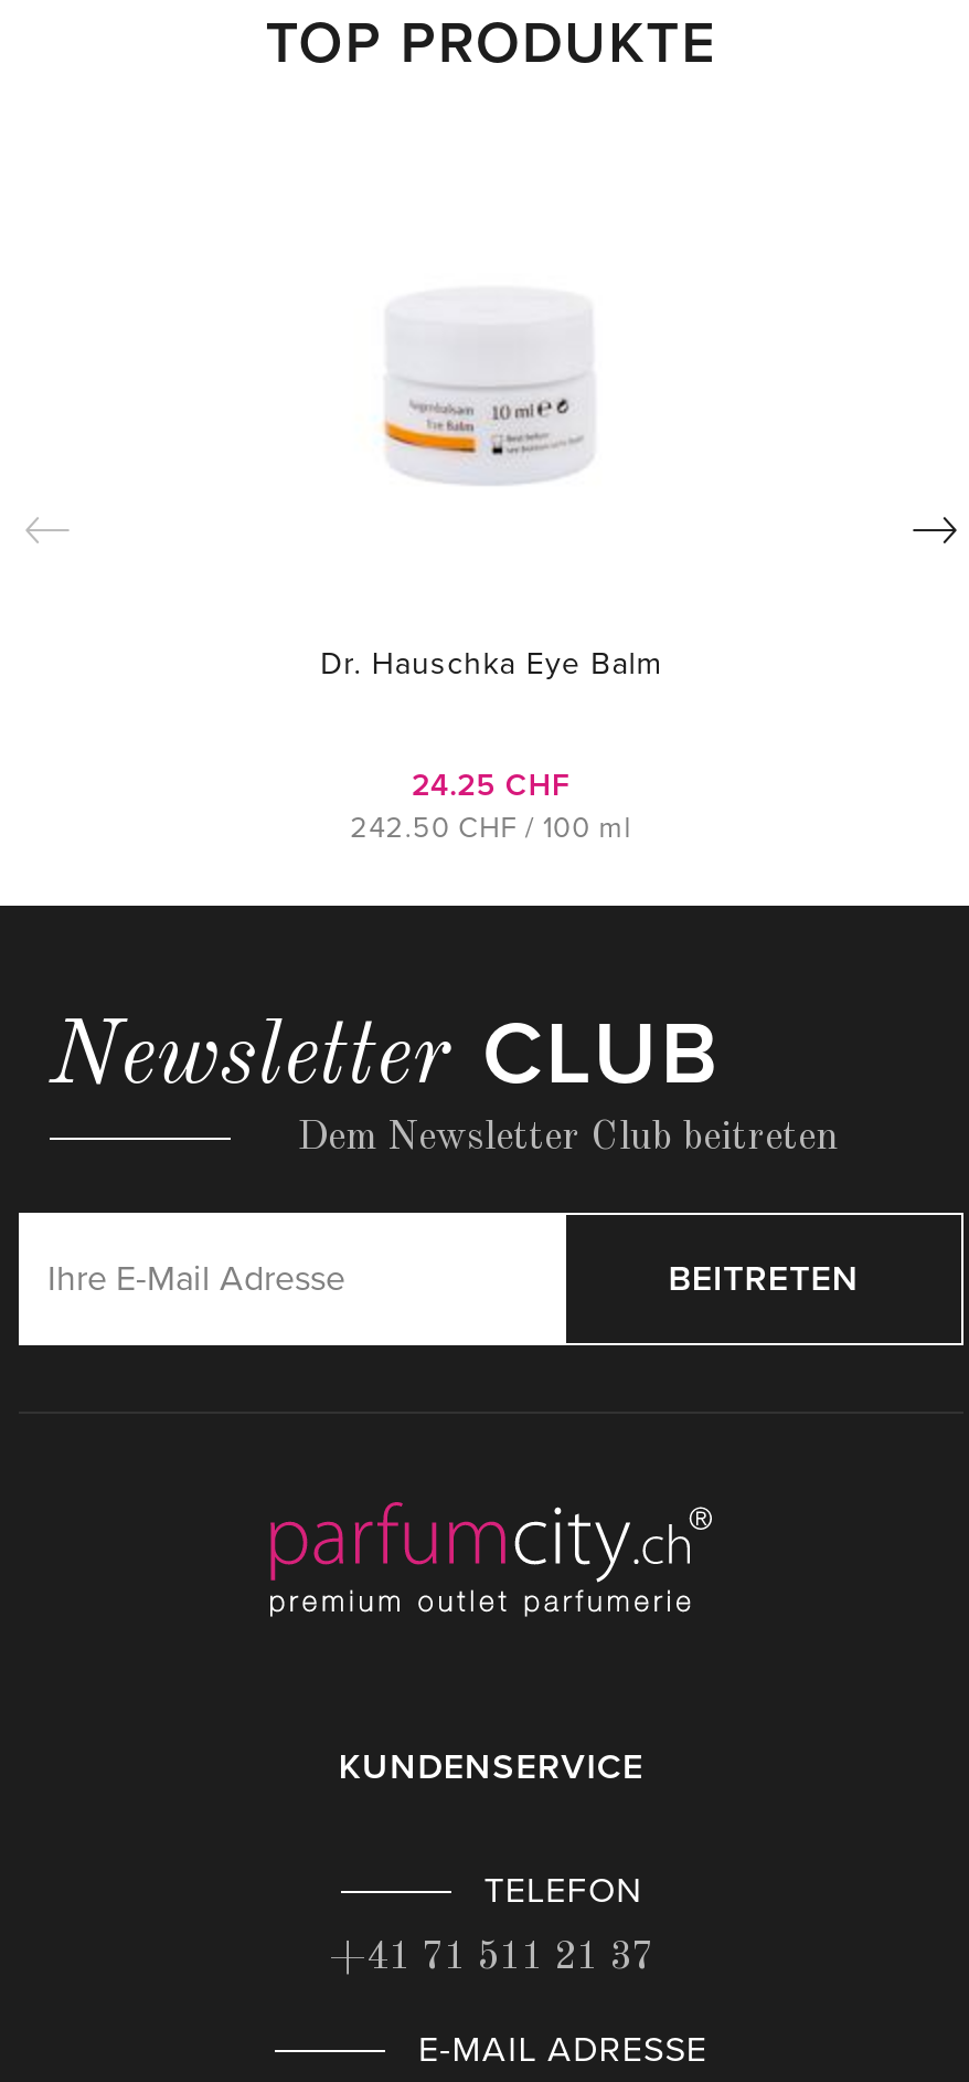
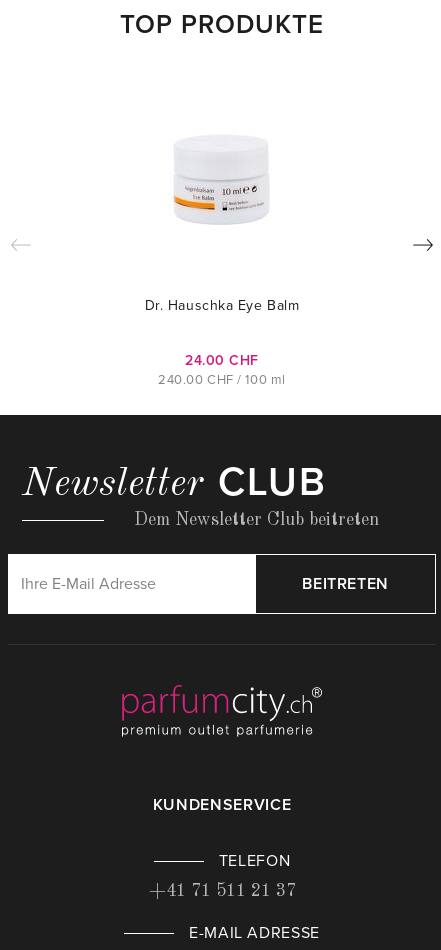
- 24.25 CHF
+ 24.00 CHF

- 242.50 CHF / 100 ml
+ 240.00 CHF / 100 ml
